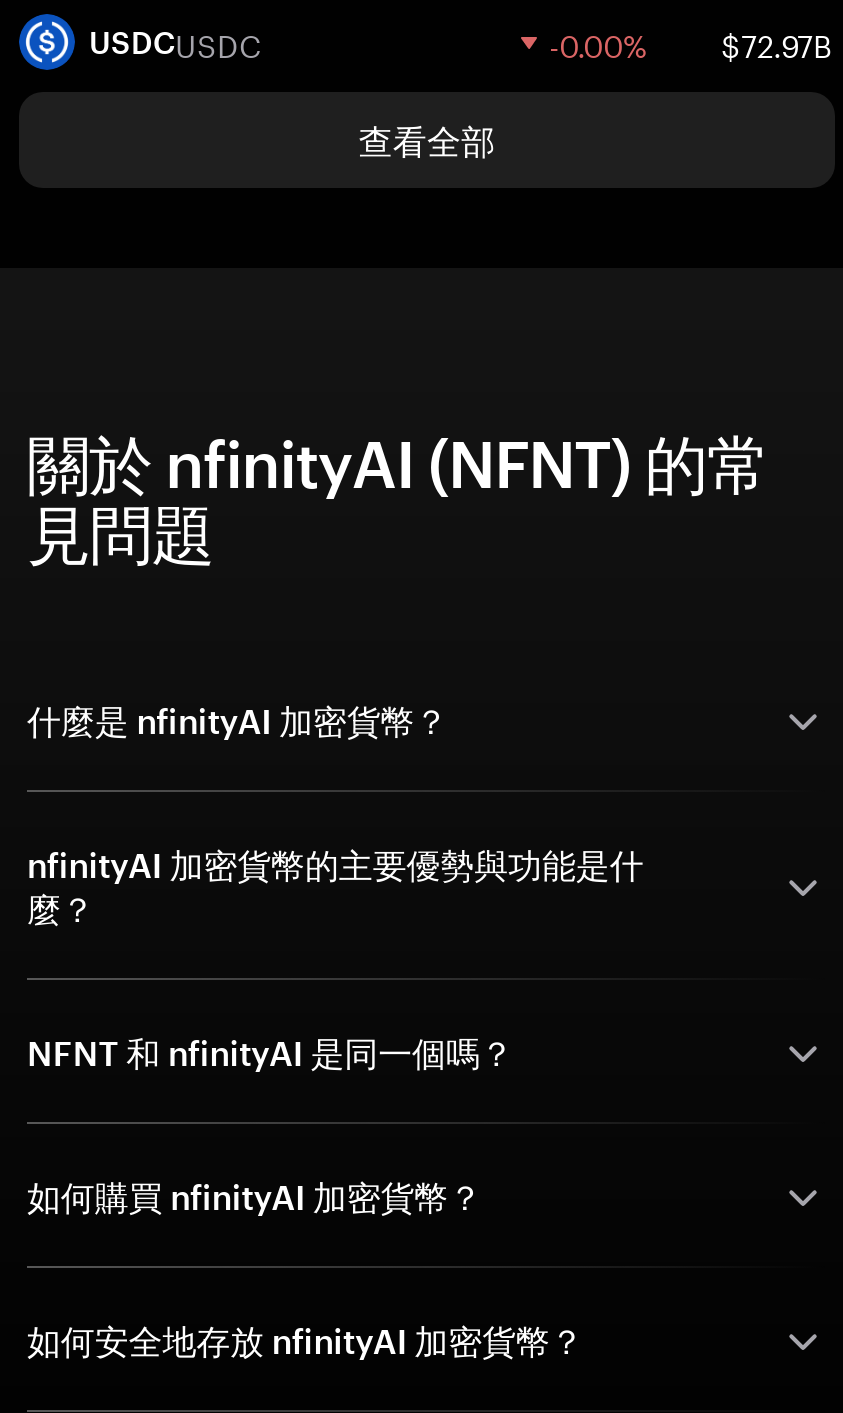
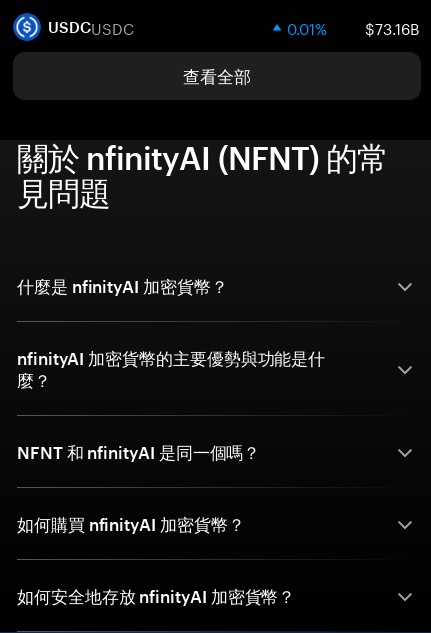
- -0.00%
- $72.97B
+ 0.01%
+ $73.16B
